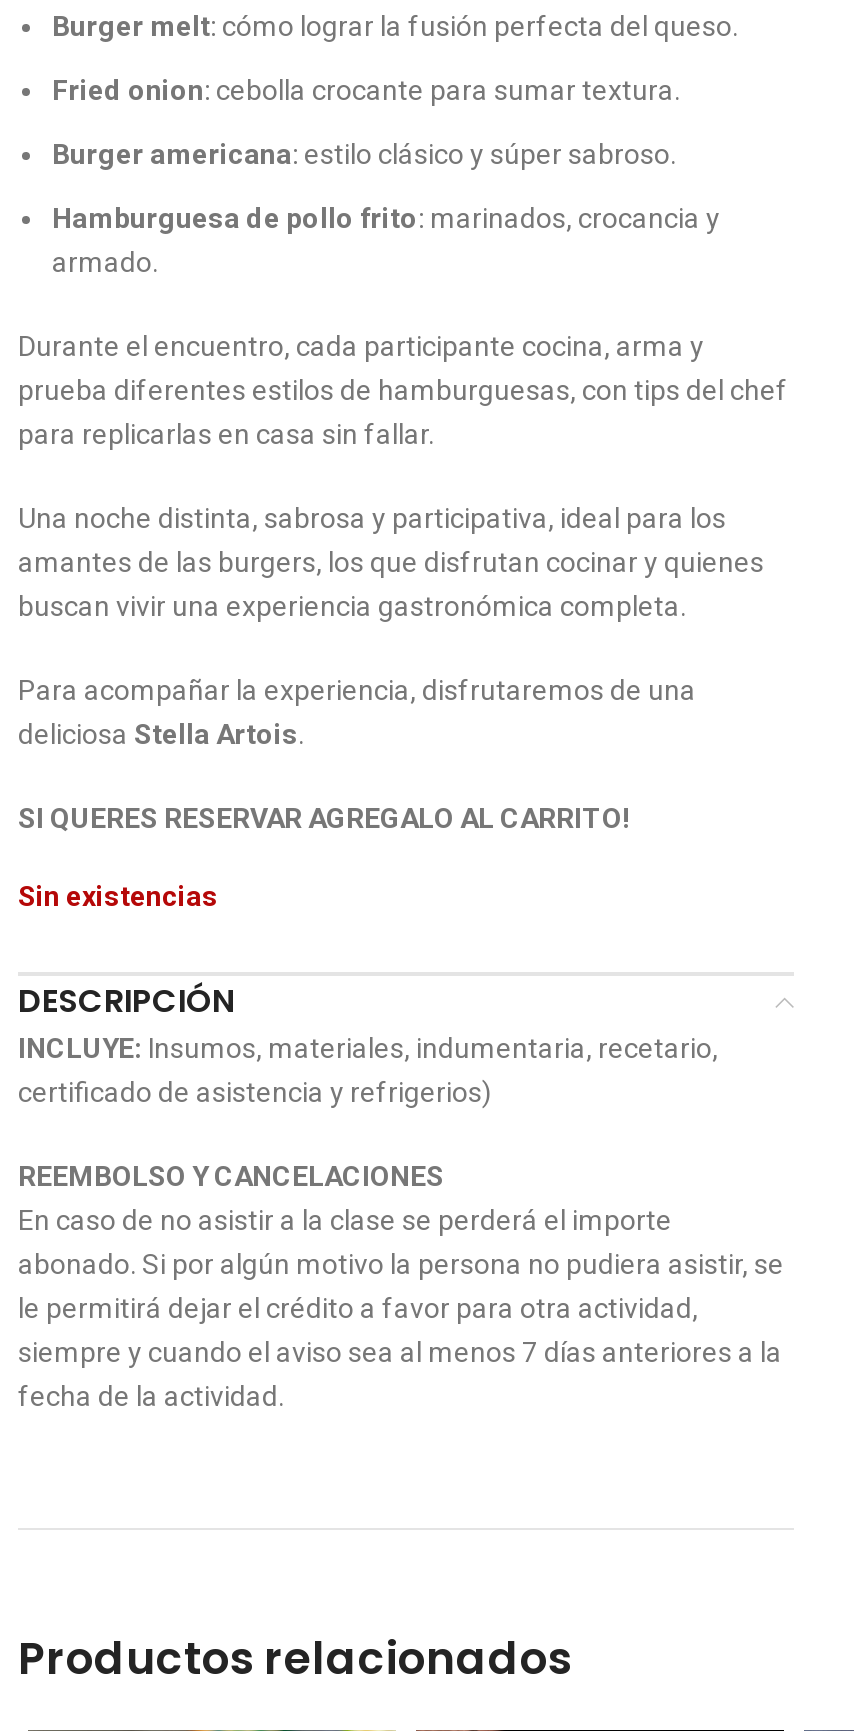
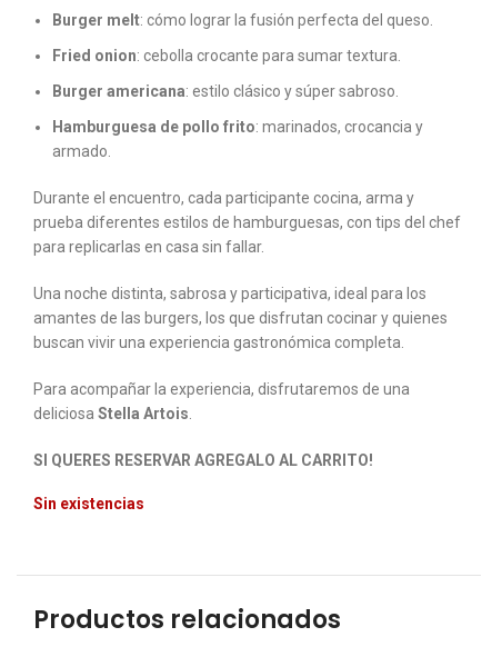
- DESCRIPCIÓN
- INCLUYE: Insumos, materiales, indumentaria, recetario,
- certificado de asistencia y refrigerios)
- REEMBOLSO Y CANCELACIONES
- En caso de no asistir a la clase se perderá el importe
- abonado. Si por algún motivo la persona no pudiera asistir, se
- le permitirá dejar el crédito a favor para otra actividad,
- siempre y cuando el aviso sea al menos 7 días anteriores a la
- fecha de la actividad.
